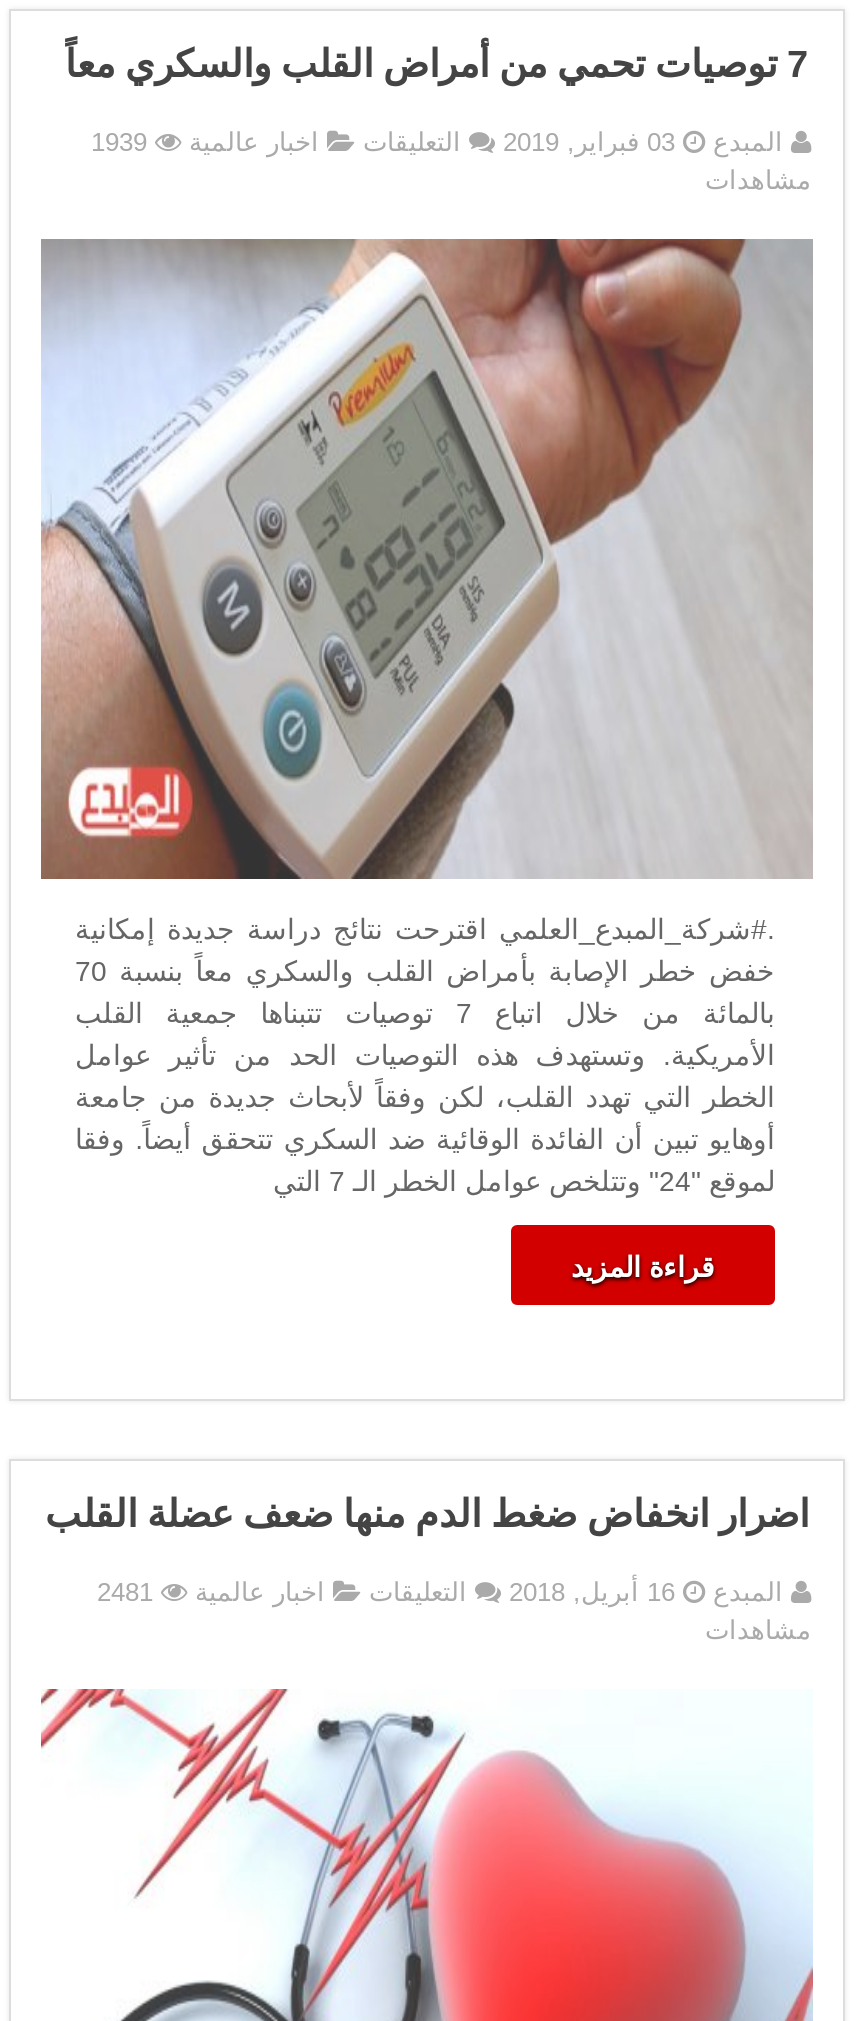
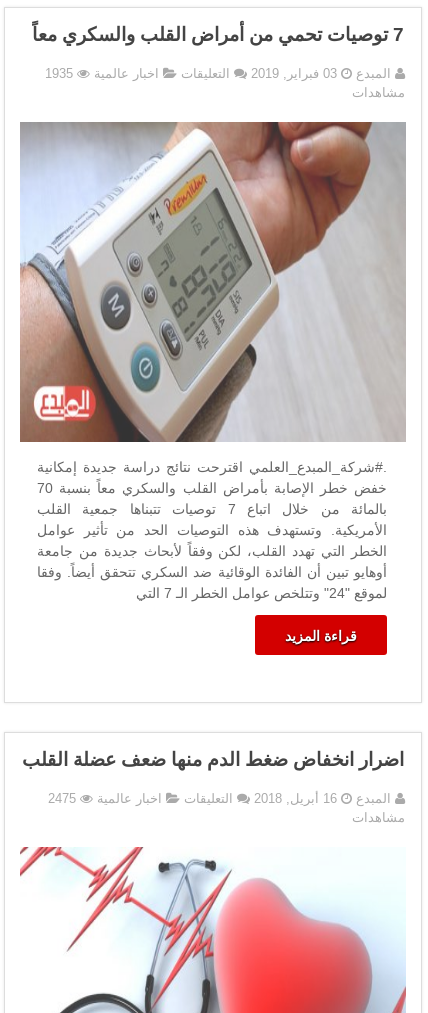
- 1939
+ 1935

- 2481
+ 2475
